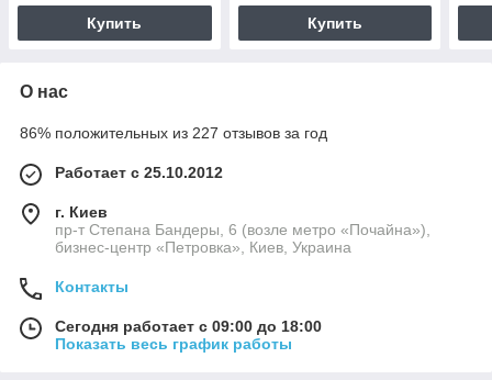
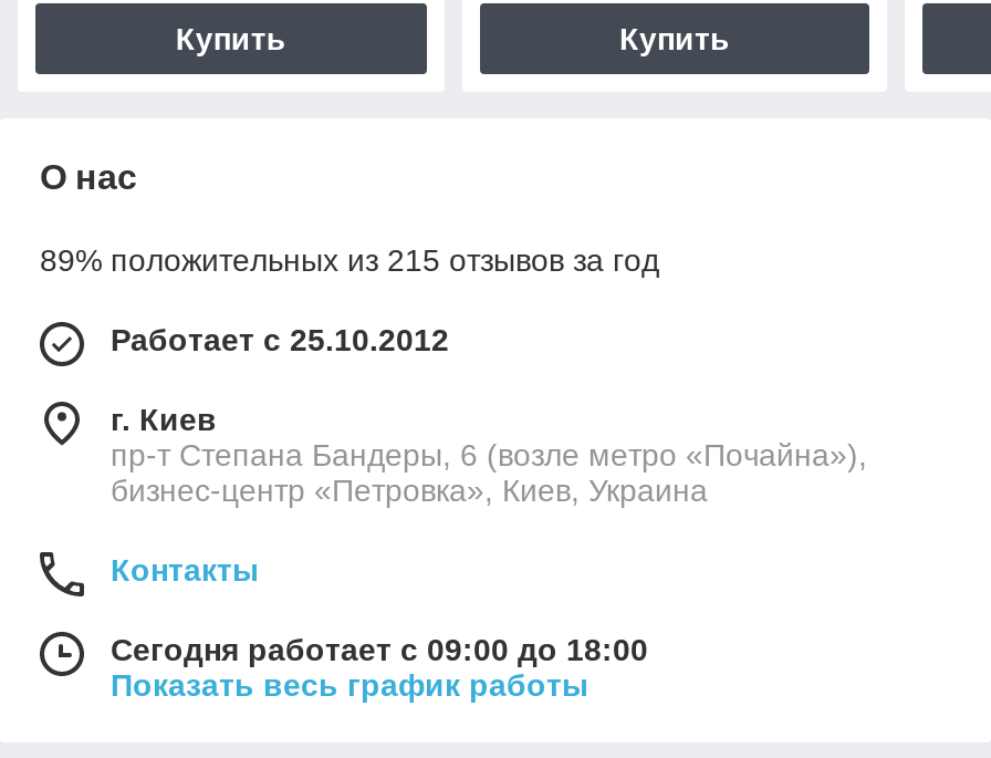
- 86% положительных из 227 отзывов за год
+ 89% положительных из 215 отзывов за год
